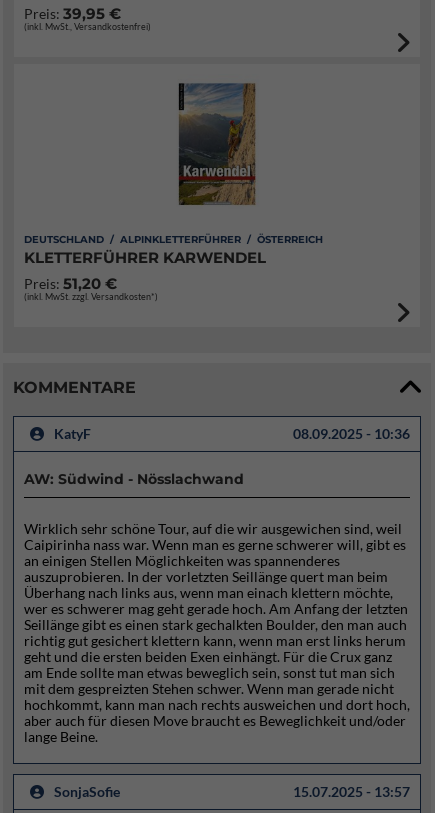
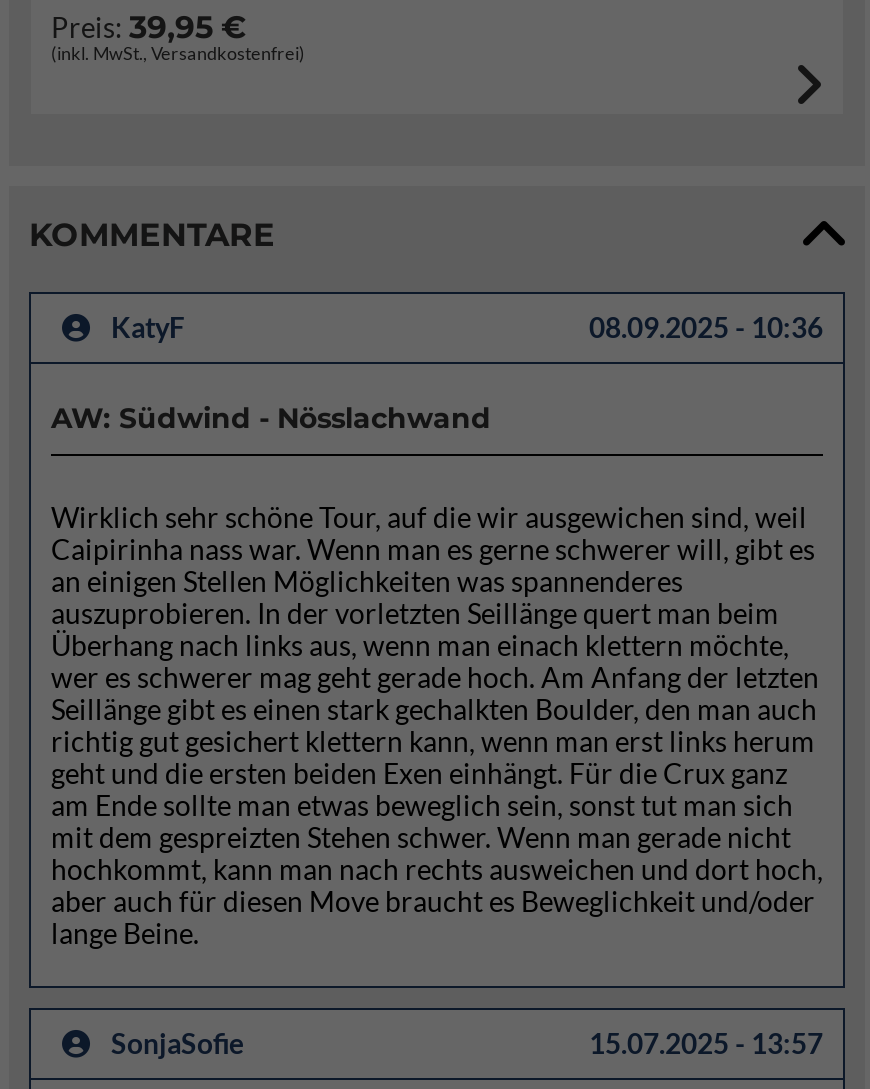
- [image]
- DEUTSCHLAND / ALPINKLETTERFÜHRER / ÖSTERREICH
- KLETTERFÜHRER KARWENDEL
- Preis: 51,20 €
- (inkl. MwSt. zzgl. Versandkosten*)
